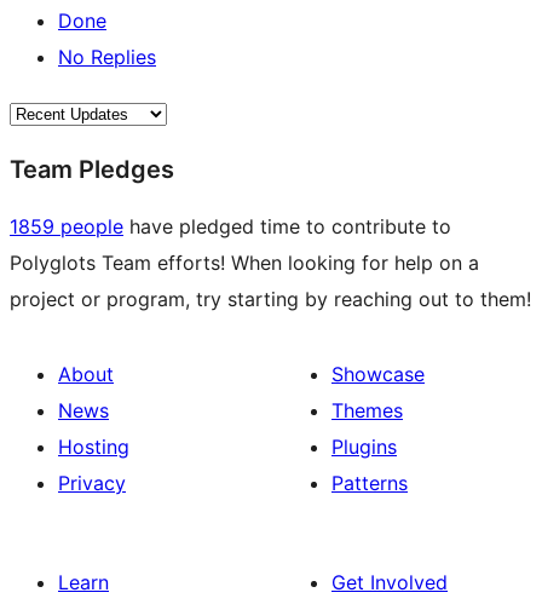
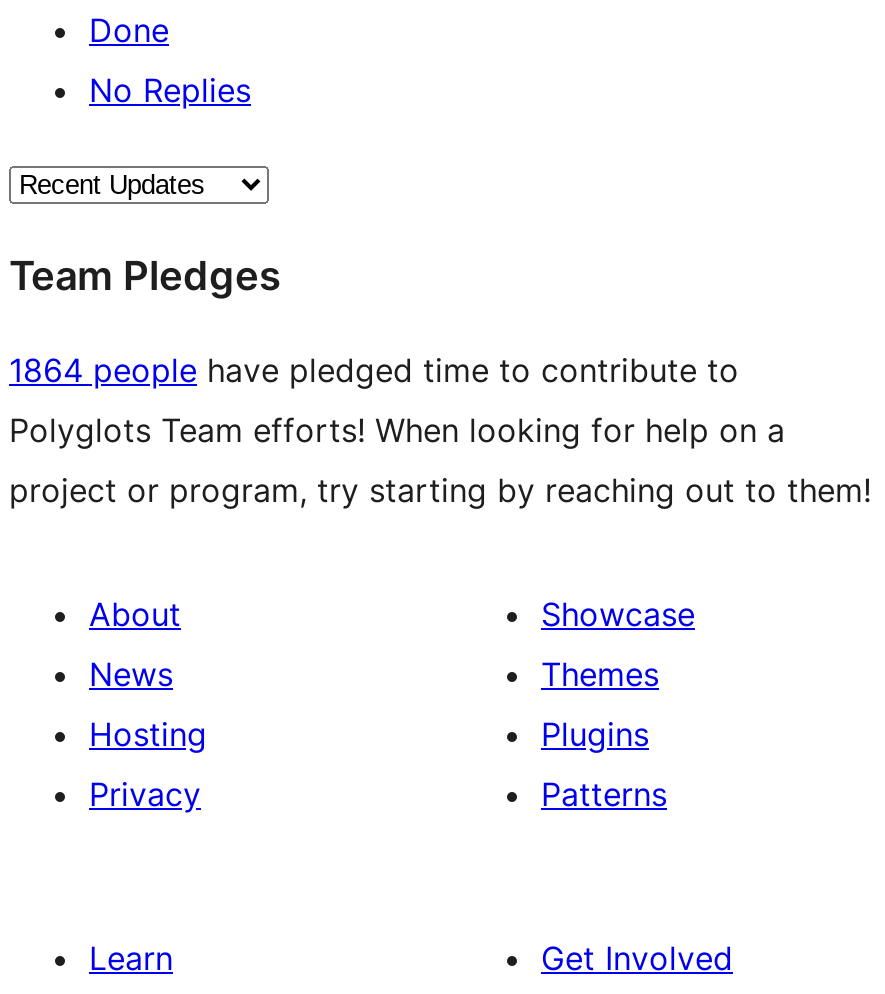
- 1859 people have pledged time to contribute to
+ 1864 people have pledged time to contribute to
